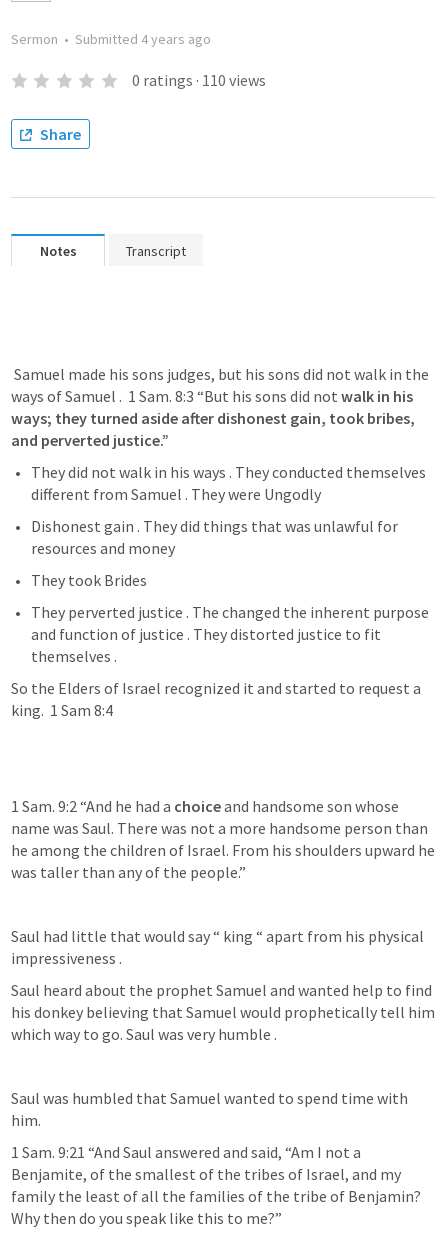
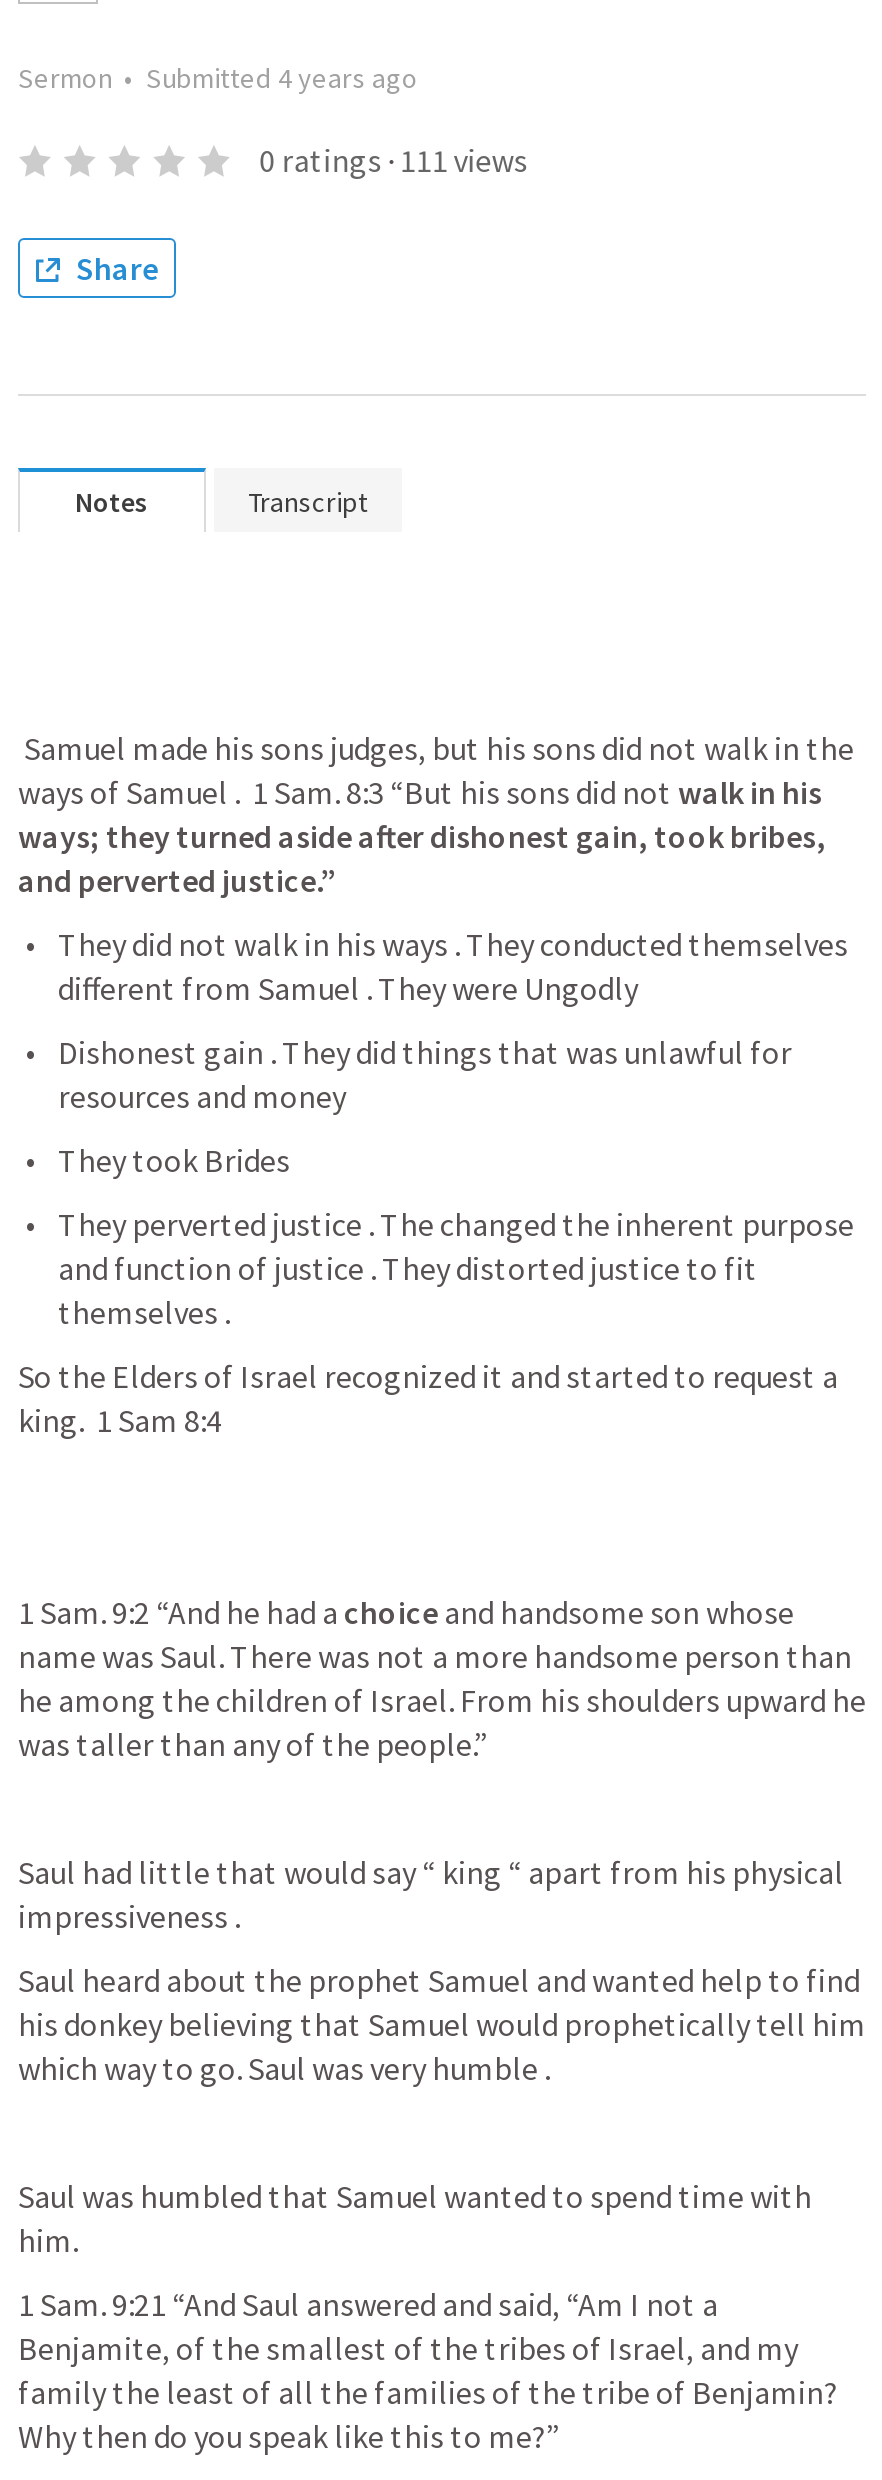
- 0 ratings · 110 views
+ 0 ratings · 111 views
